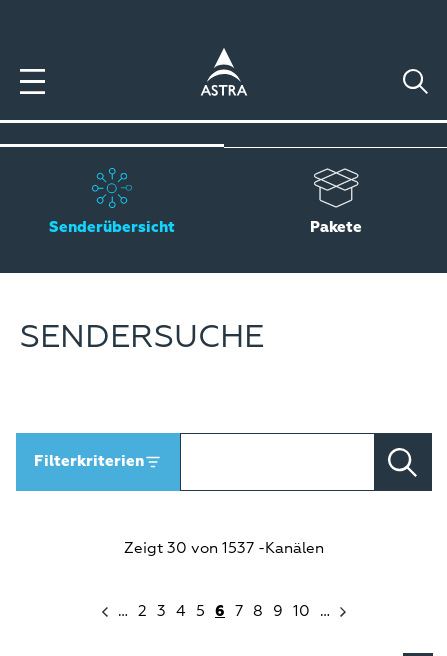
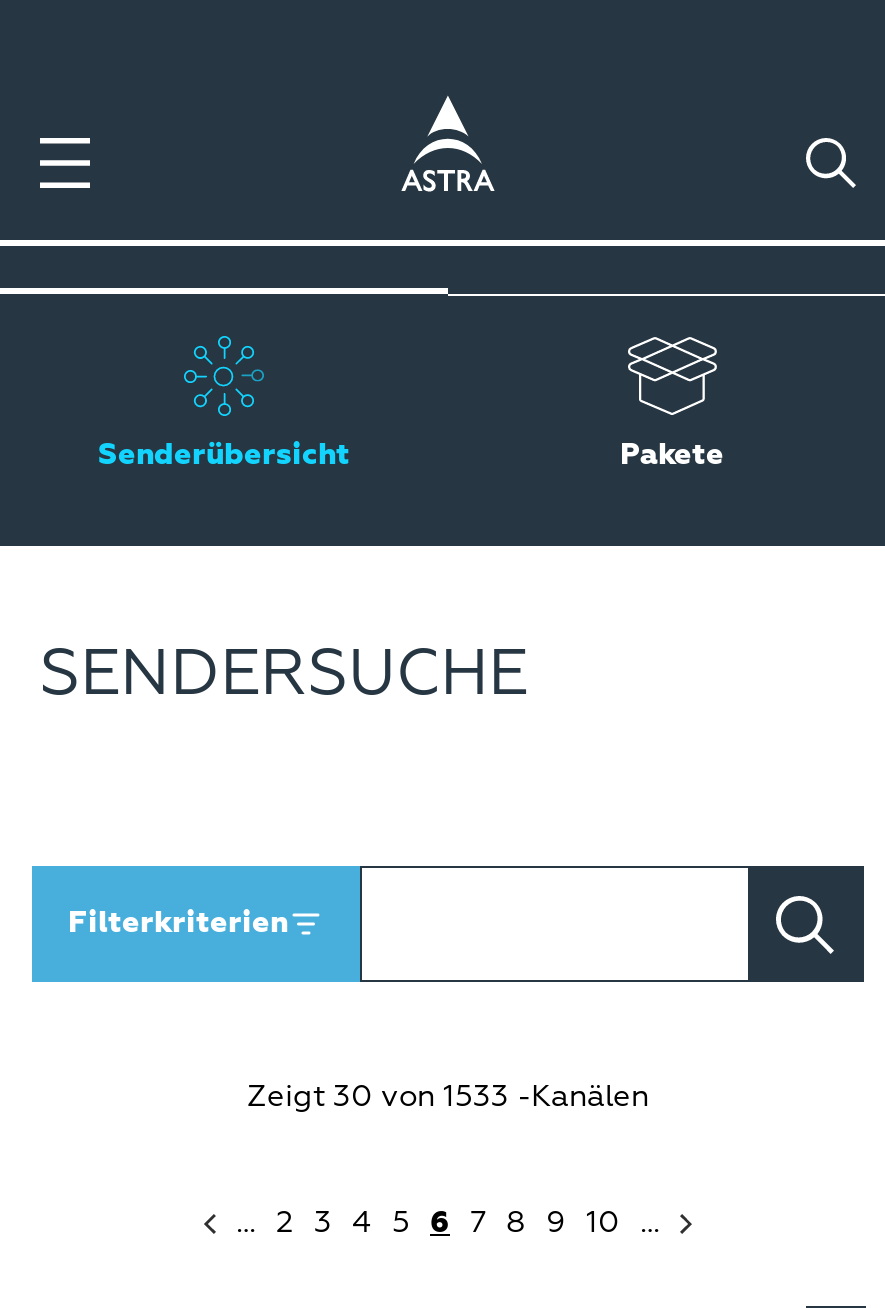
- Zeigt 30 von 1537 -Kanälen
+ Zeigt 30 von 1533 -Kanälen
